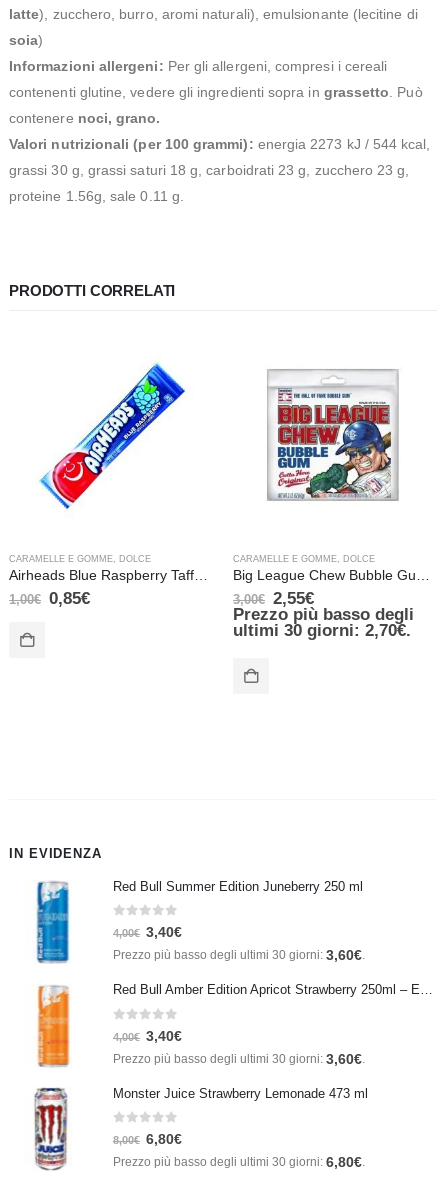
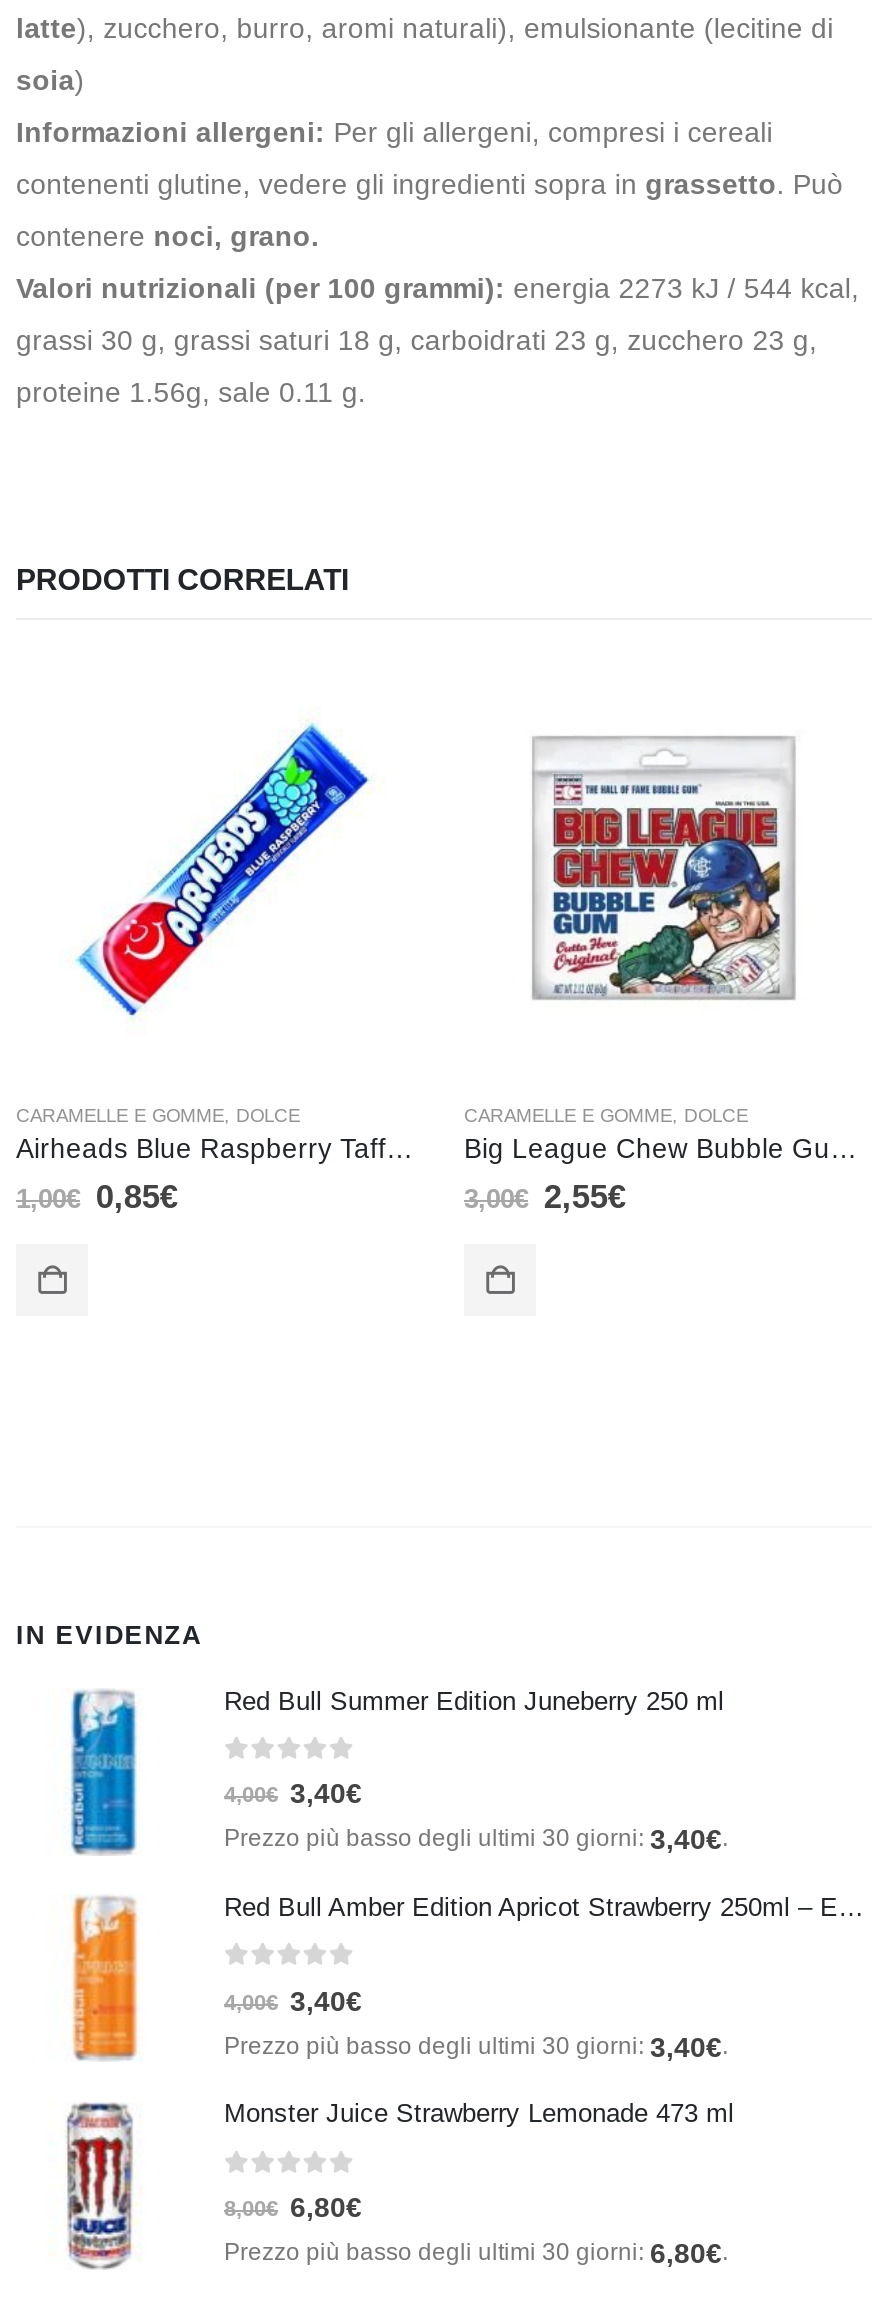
- Prezzo più basso degli
- ultimi 30 giorni: 2,70€.

- Prezzo più basso degli ultimi 30 giorni: 3,60€.
+ Prezzo più basso degli ultimi 30 giorni: 3,40€.

- Prezzo più basso degli ultimi 30 giorni: 3,60€.
+ Prezzo più basso degli ultimi 30 giorni: 3,40€.
